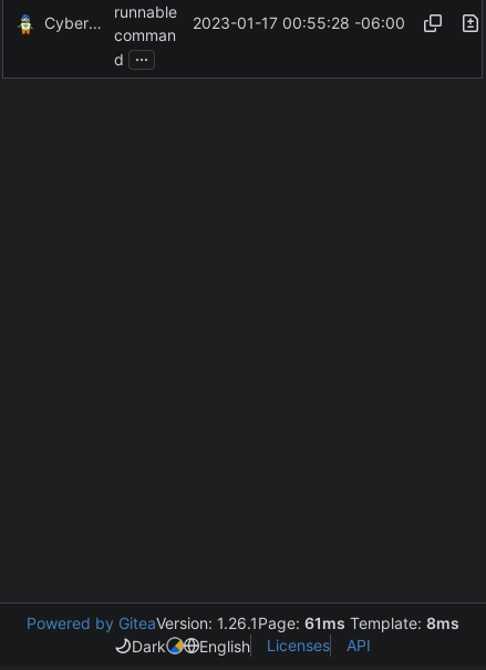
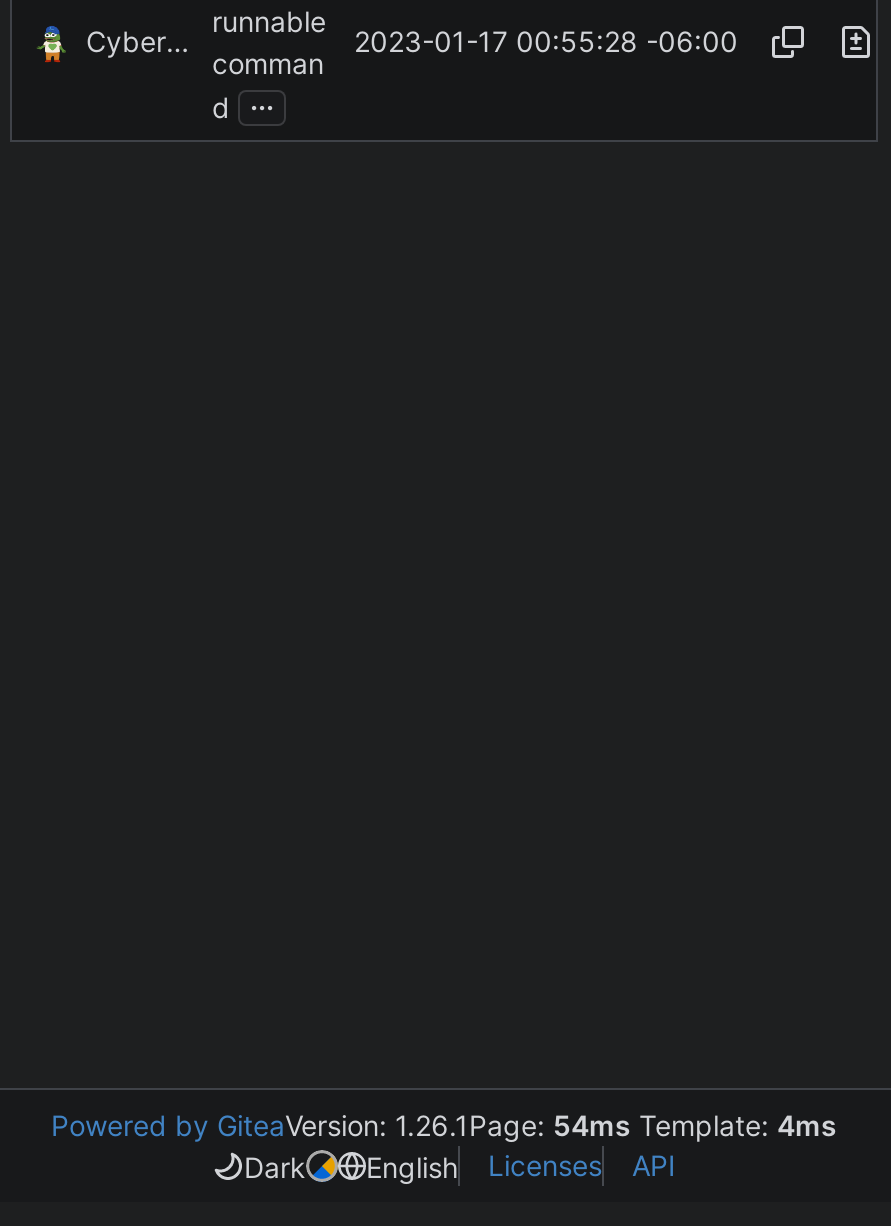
- Powered by GiteaVersion: 1.26.1 Page: 61ms Template: 8ms
+ Powered by GiteaVersion: 1.26.1 Page: 54ms Template: 4ms
